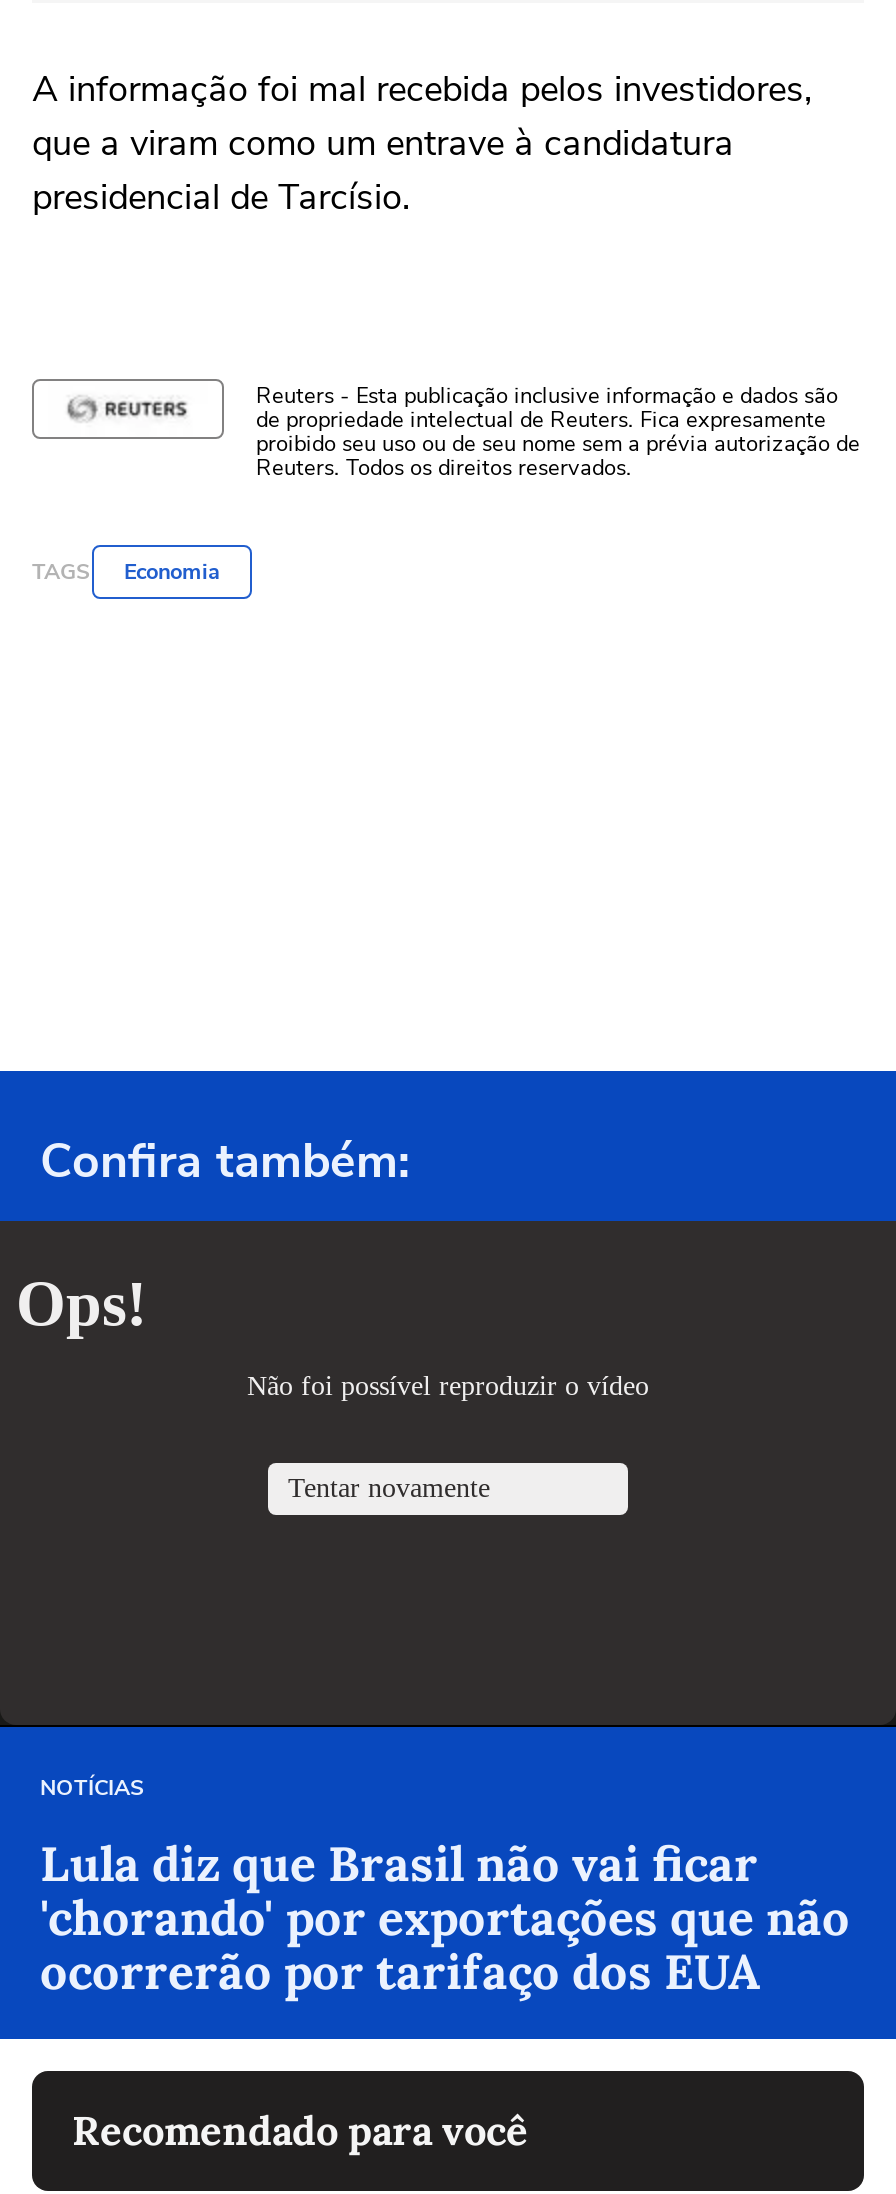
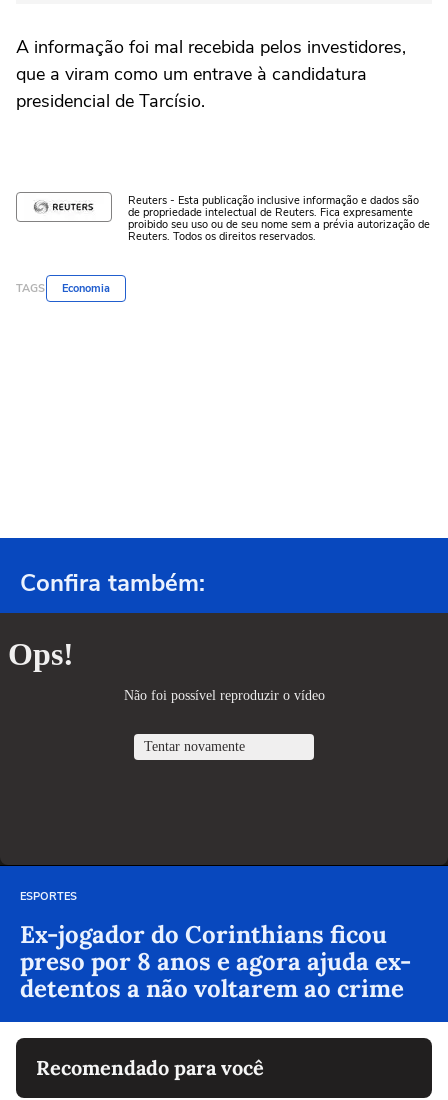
- NOTÍCIAS
+ ESPORTES

- Lula diz que Brasil não vai ficar
- 'chorando' por exportações que não
- ocorrerão por tarifaço dos EUA
+ Ex-jogador do Corinthians ficou
+ preso por 8 anos e agora ajuda ex-
+ detentos a não voltarem ao crime
